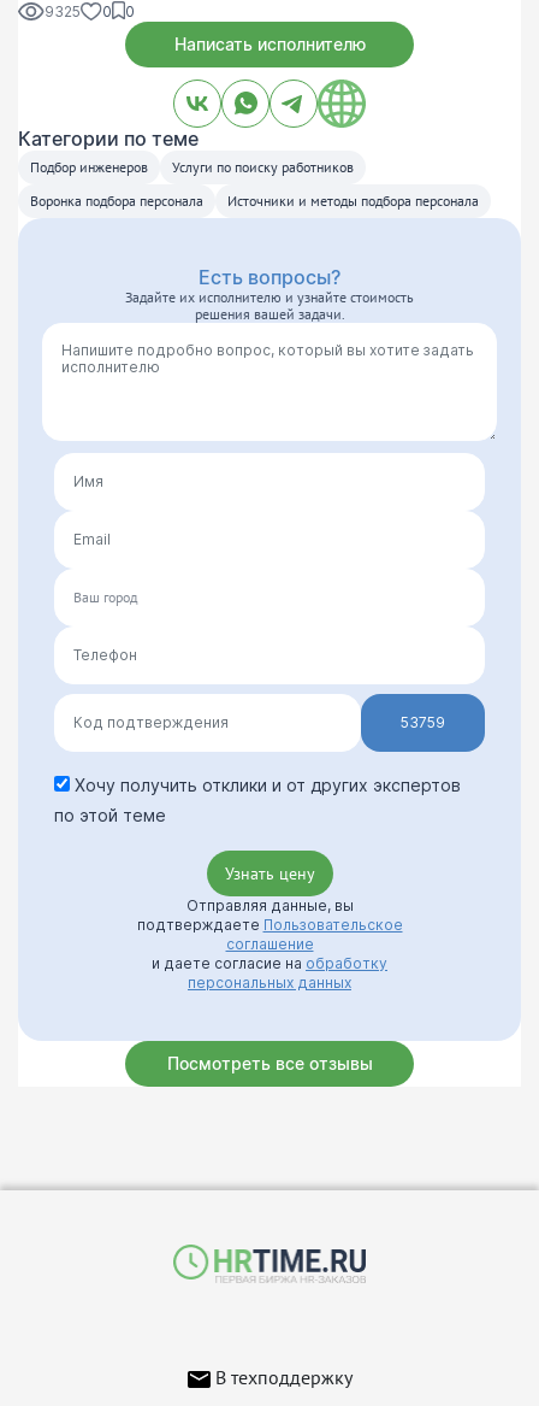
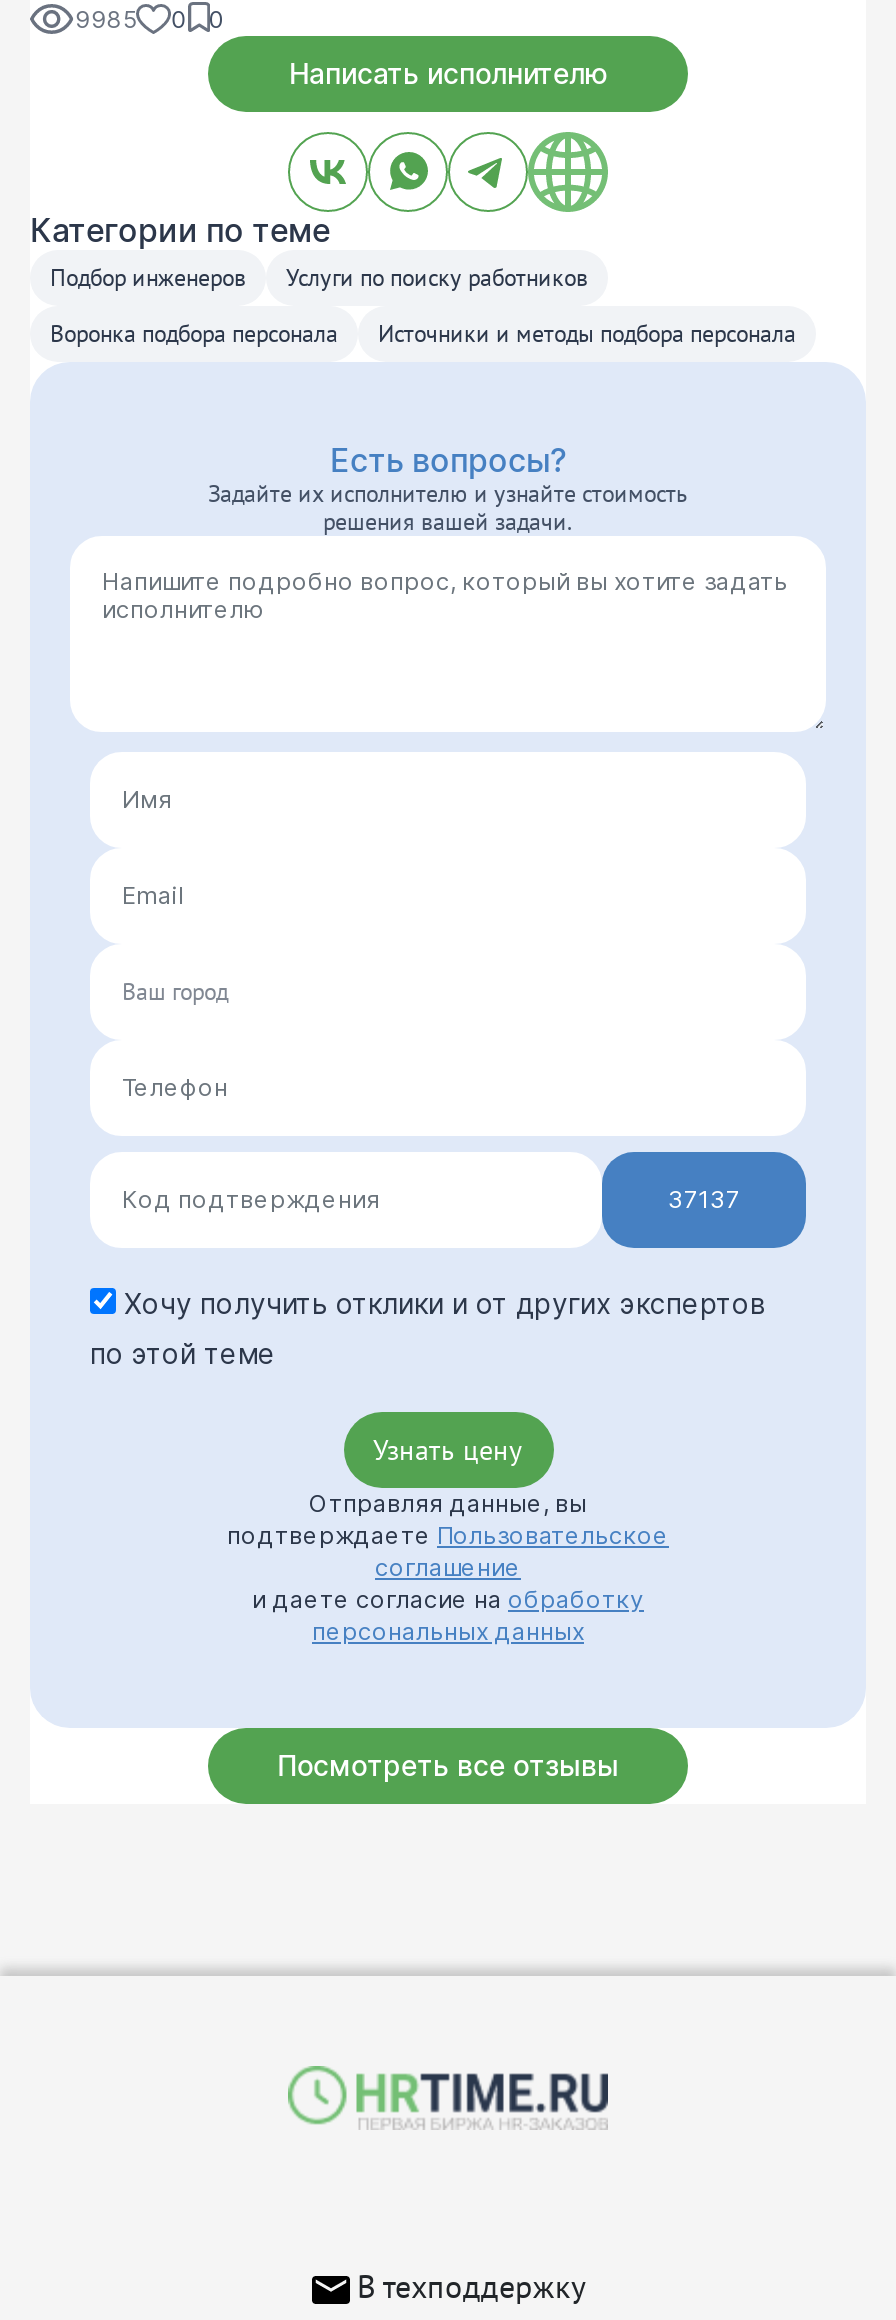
- 9325
+ 9985

- 53759
+ 37137
